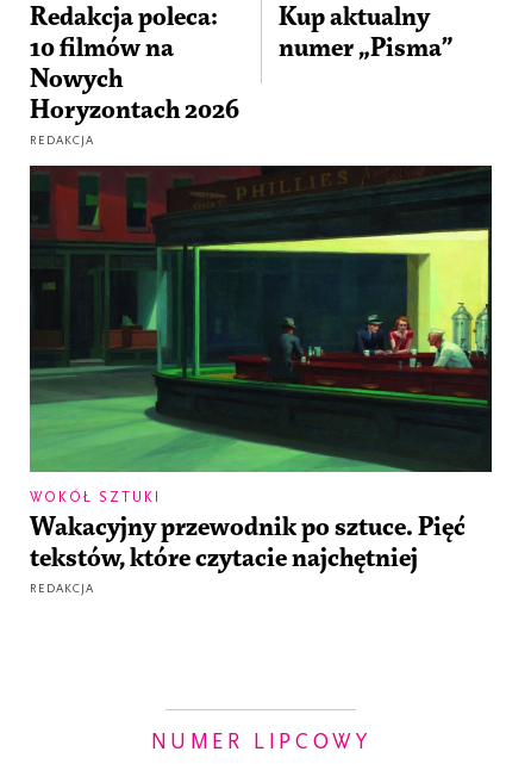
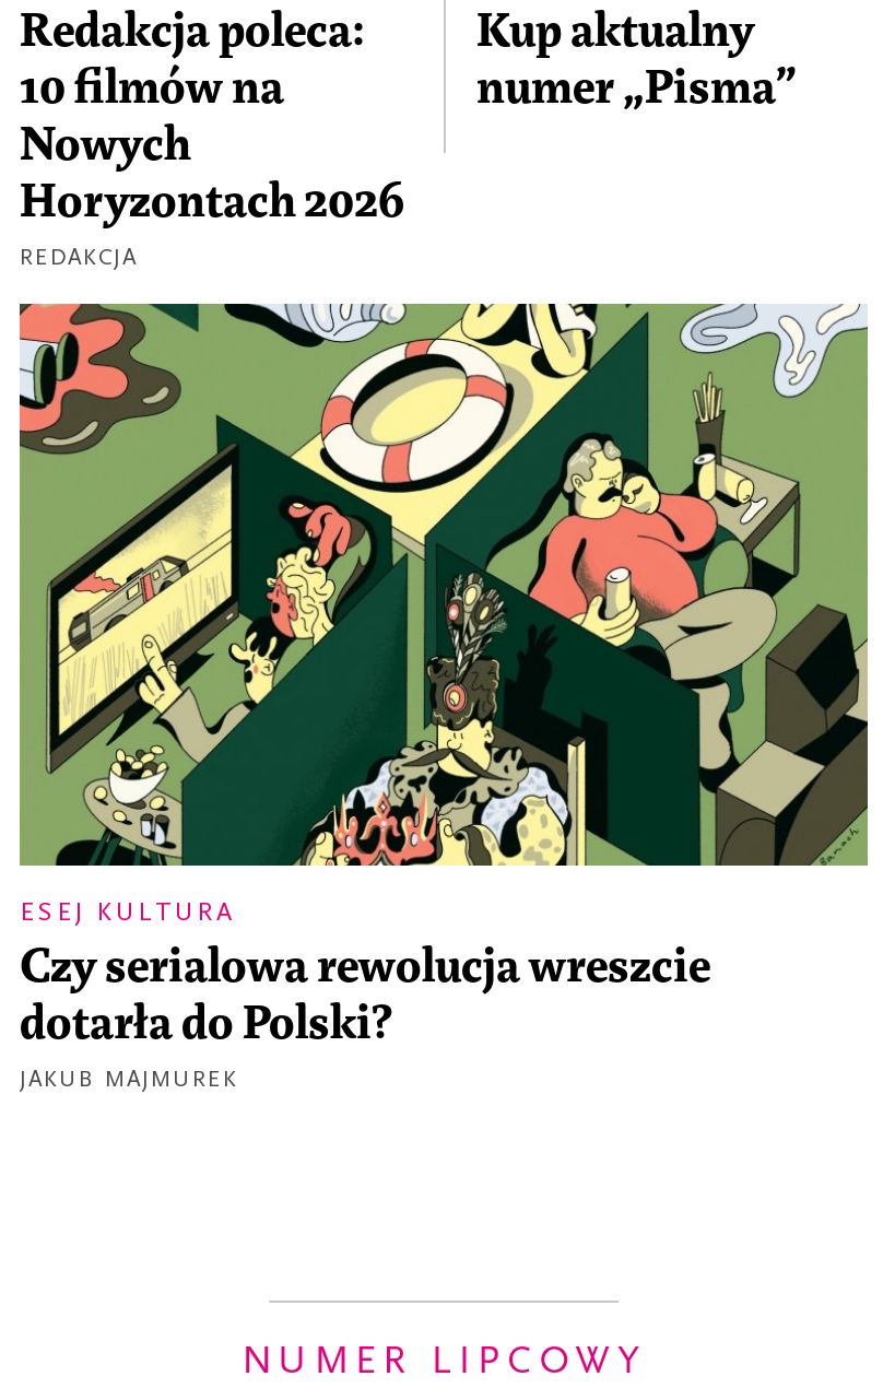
- [image]
- WOKÓŁ SZTUKI
- Wakacyjny przewodnik po sztuce. Pięć
- tekstów, które czytacie najchętniej
- REDAKCJA
+ [image]
+ ESEJ KULTURA
+ Czy serialowa rewolucja wreszcie
+ dotarła do Polski?
+ JAKUB MAJMUREK
